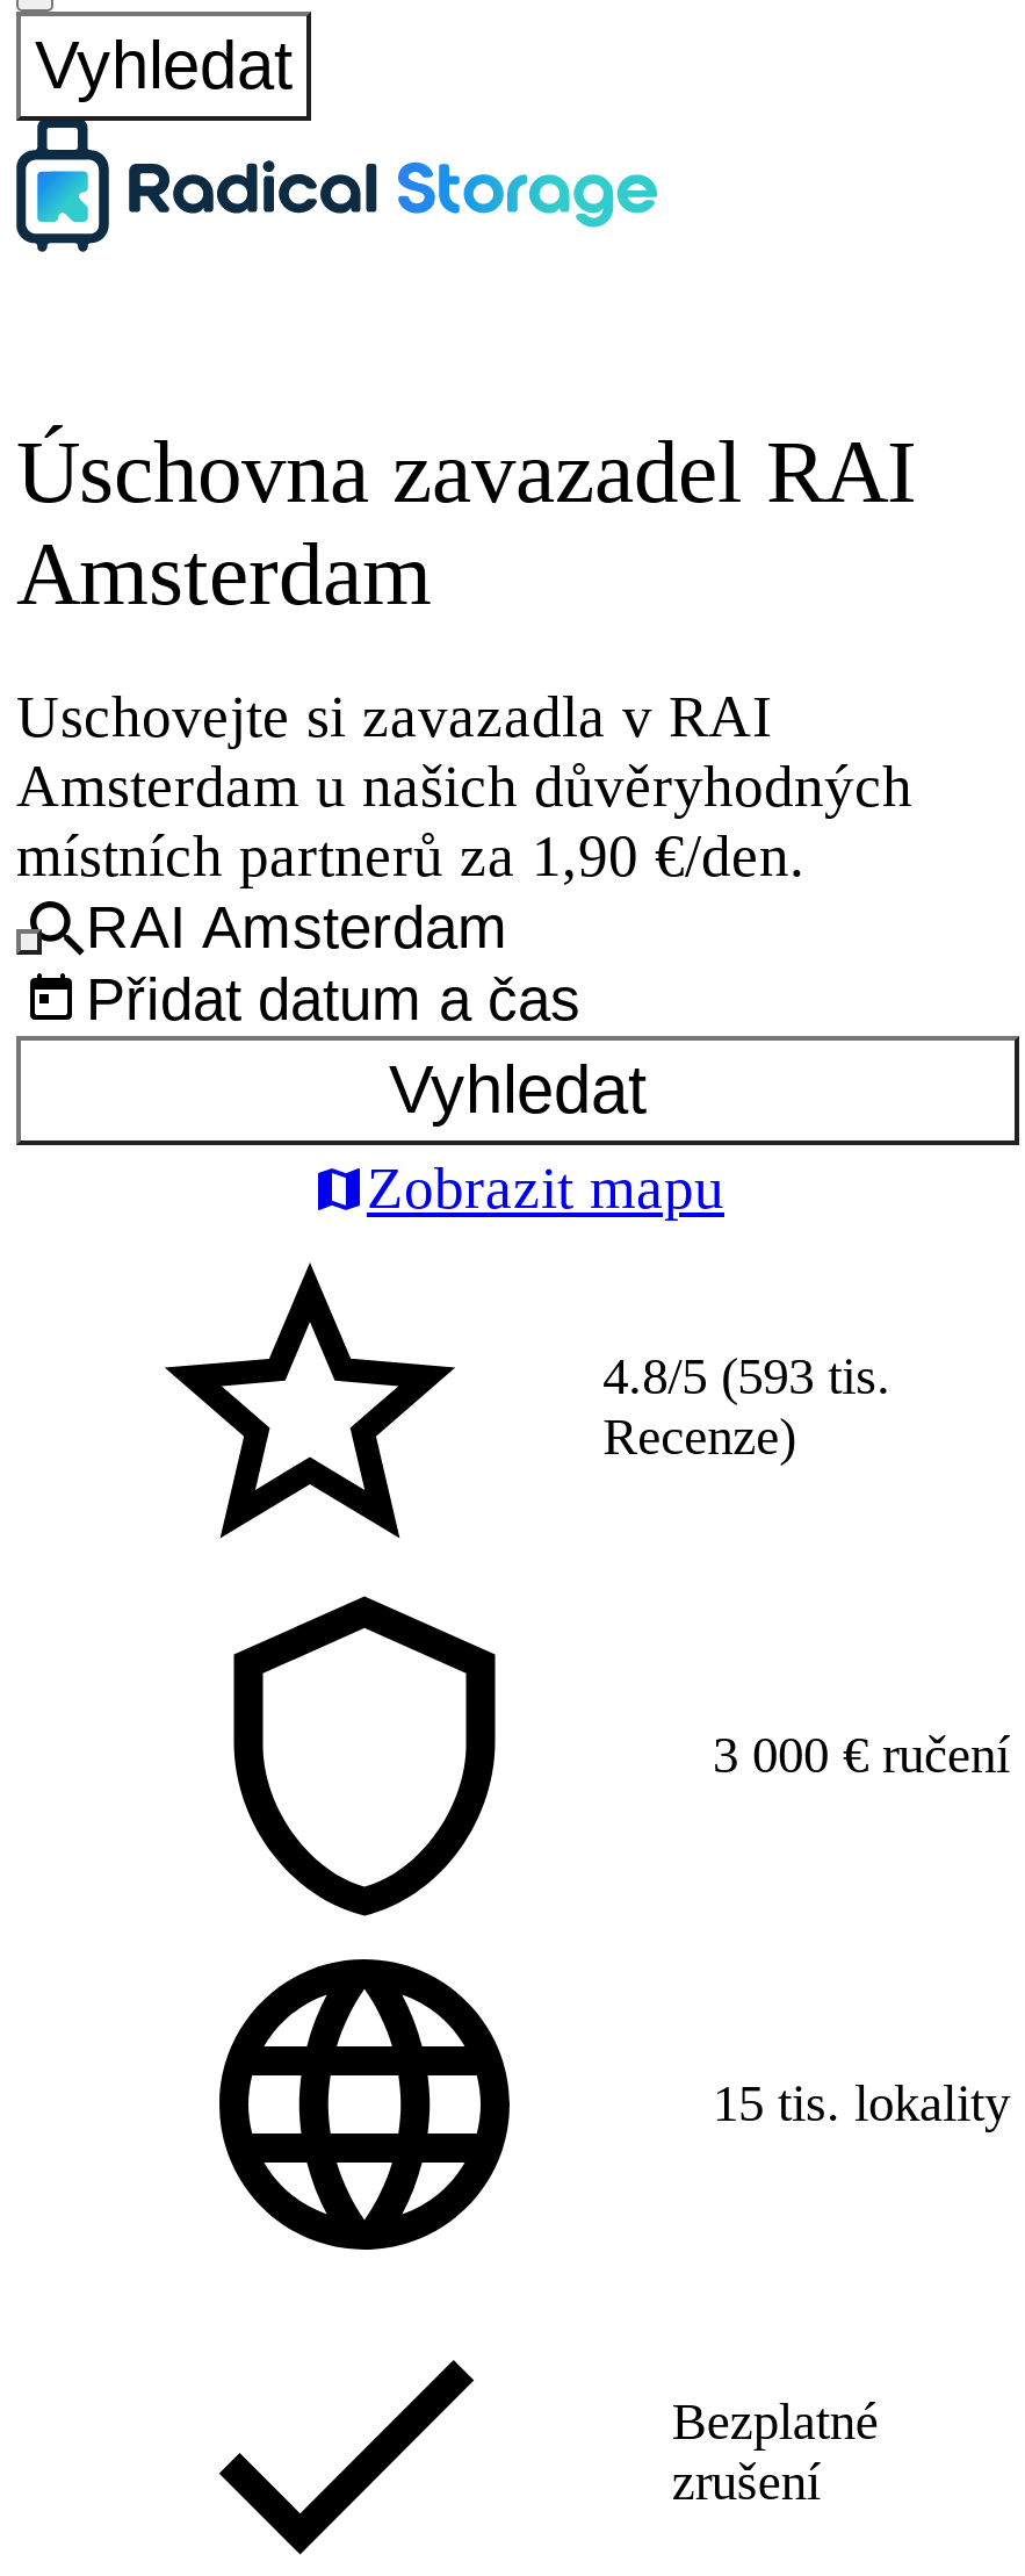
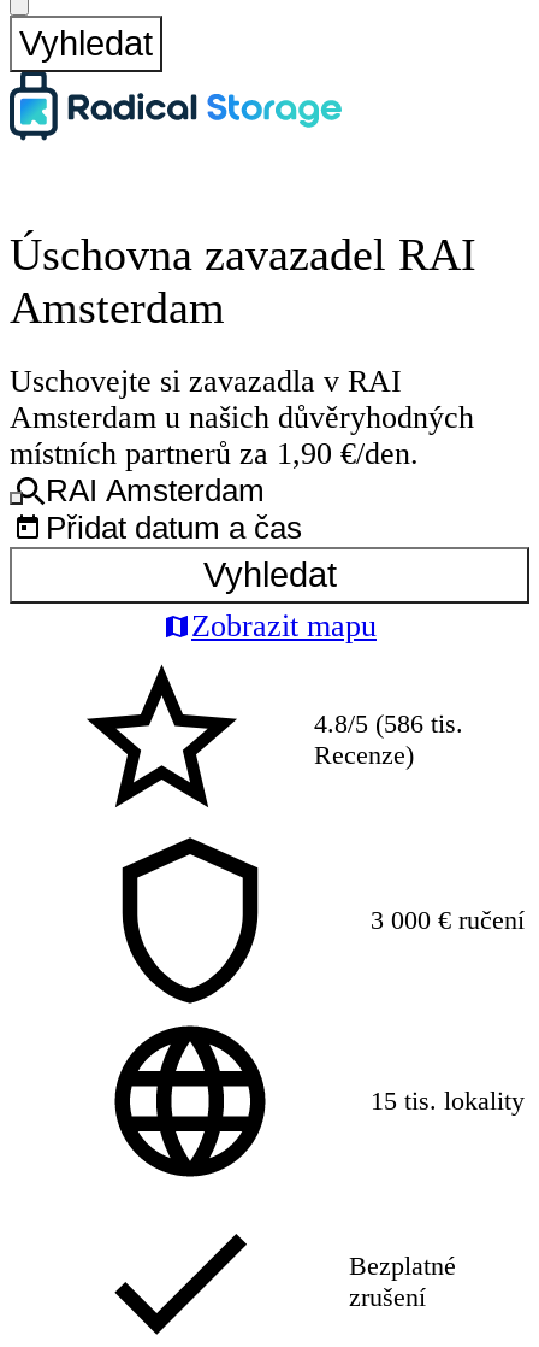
- 4.8/5 (593 tis.
+ 4.8/5 (586 tis.
